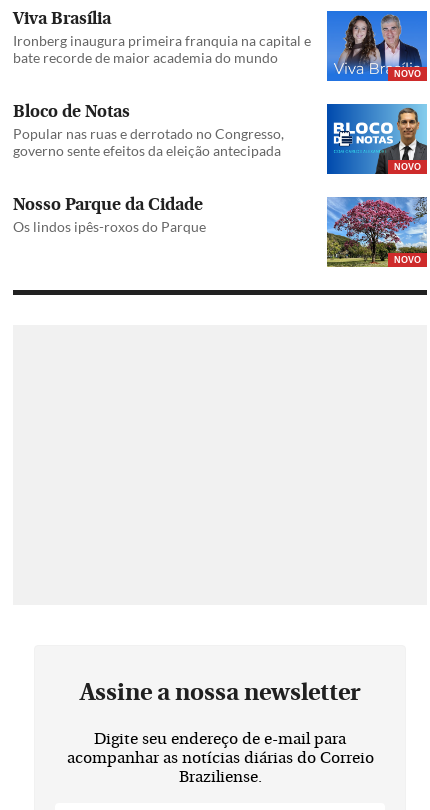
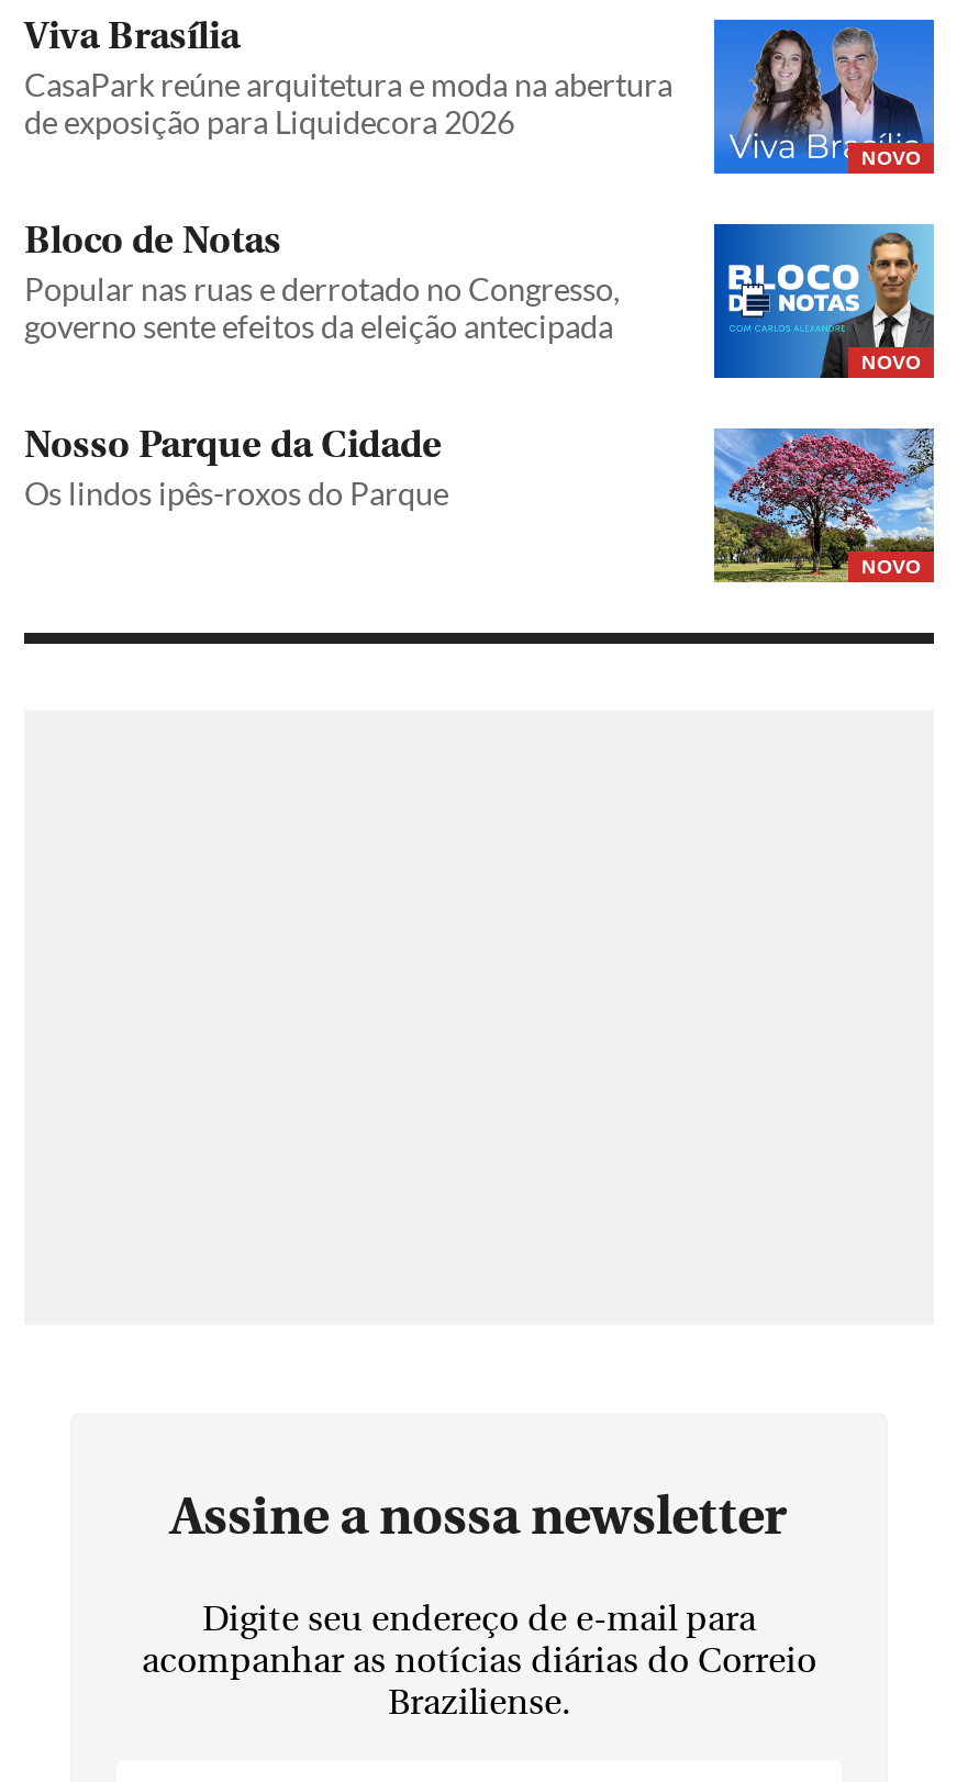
- Ironberg inaugura primeira franquia na capital e
- bate recorde de maior academia do mundo
+ CasaPark reúne arquitetura e moda na abertura
+ de exposição para Liquidecora 2026
